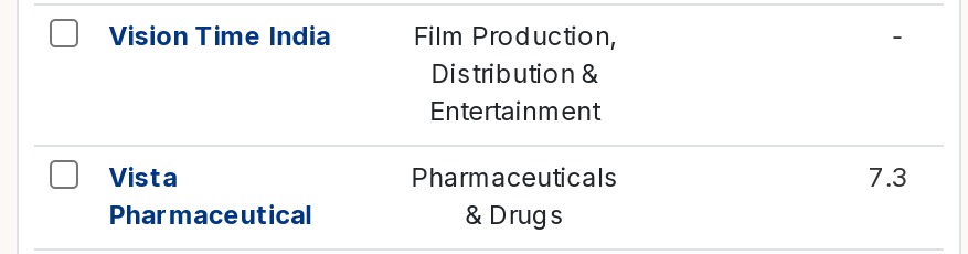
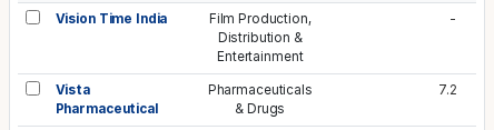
- 7.3
+ 7.2
